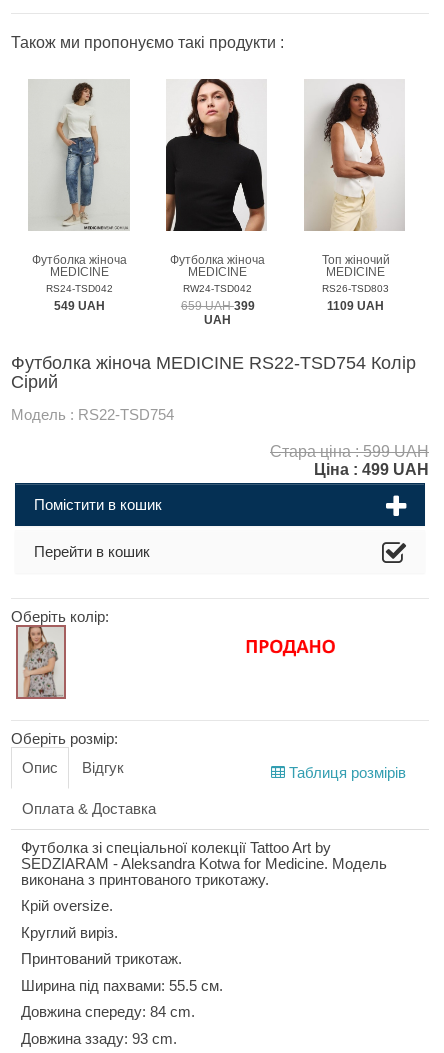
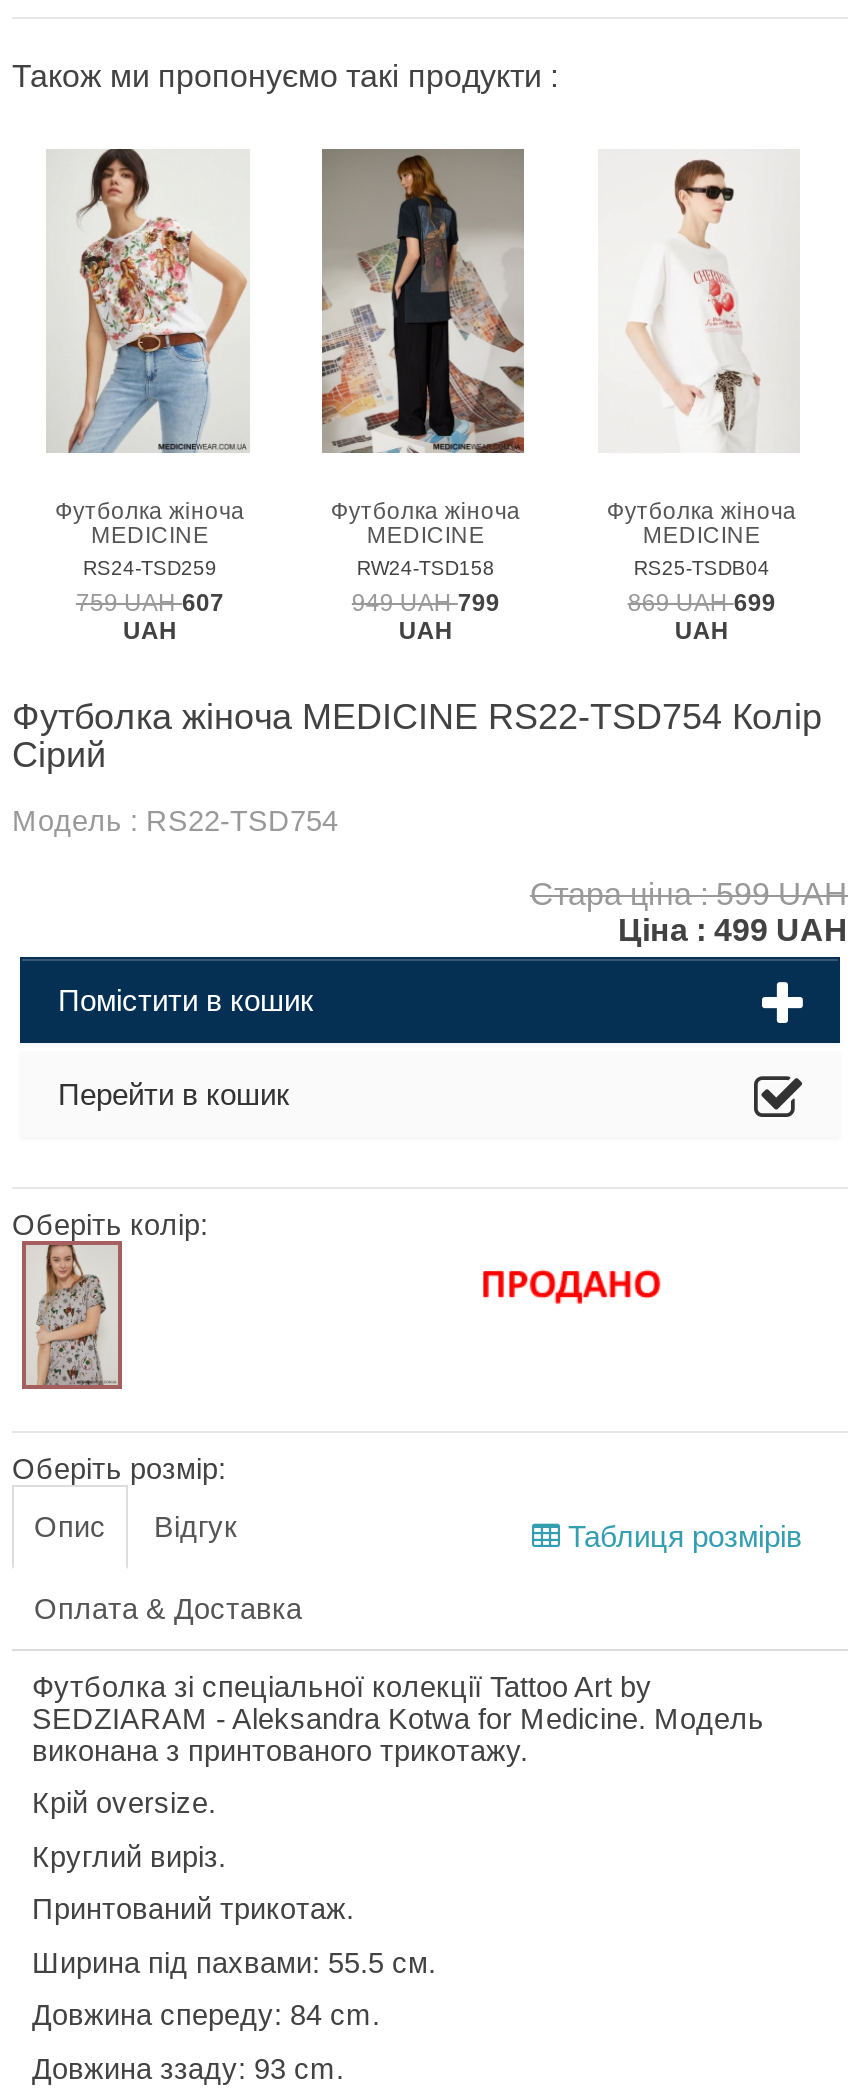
- [image]
+ [image]

- [image]
+ [image]

- [image]
- Топ жіночий
+ [image]
+ Футболка жіноча

- RS24-TSD042
- 549 UAH
+ RS24-TSD259
+ 759 UAH607
+ UAH

- RW24-TSD042
- 659 UAH399
+ RW24-TSD158
+ 949 UAH799

- RS26-TSD803
- 1109 UAH
+ RS25-TSDB04
+ 869 UAH699
+ UAH
